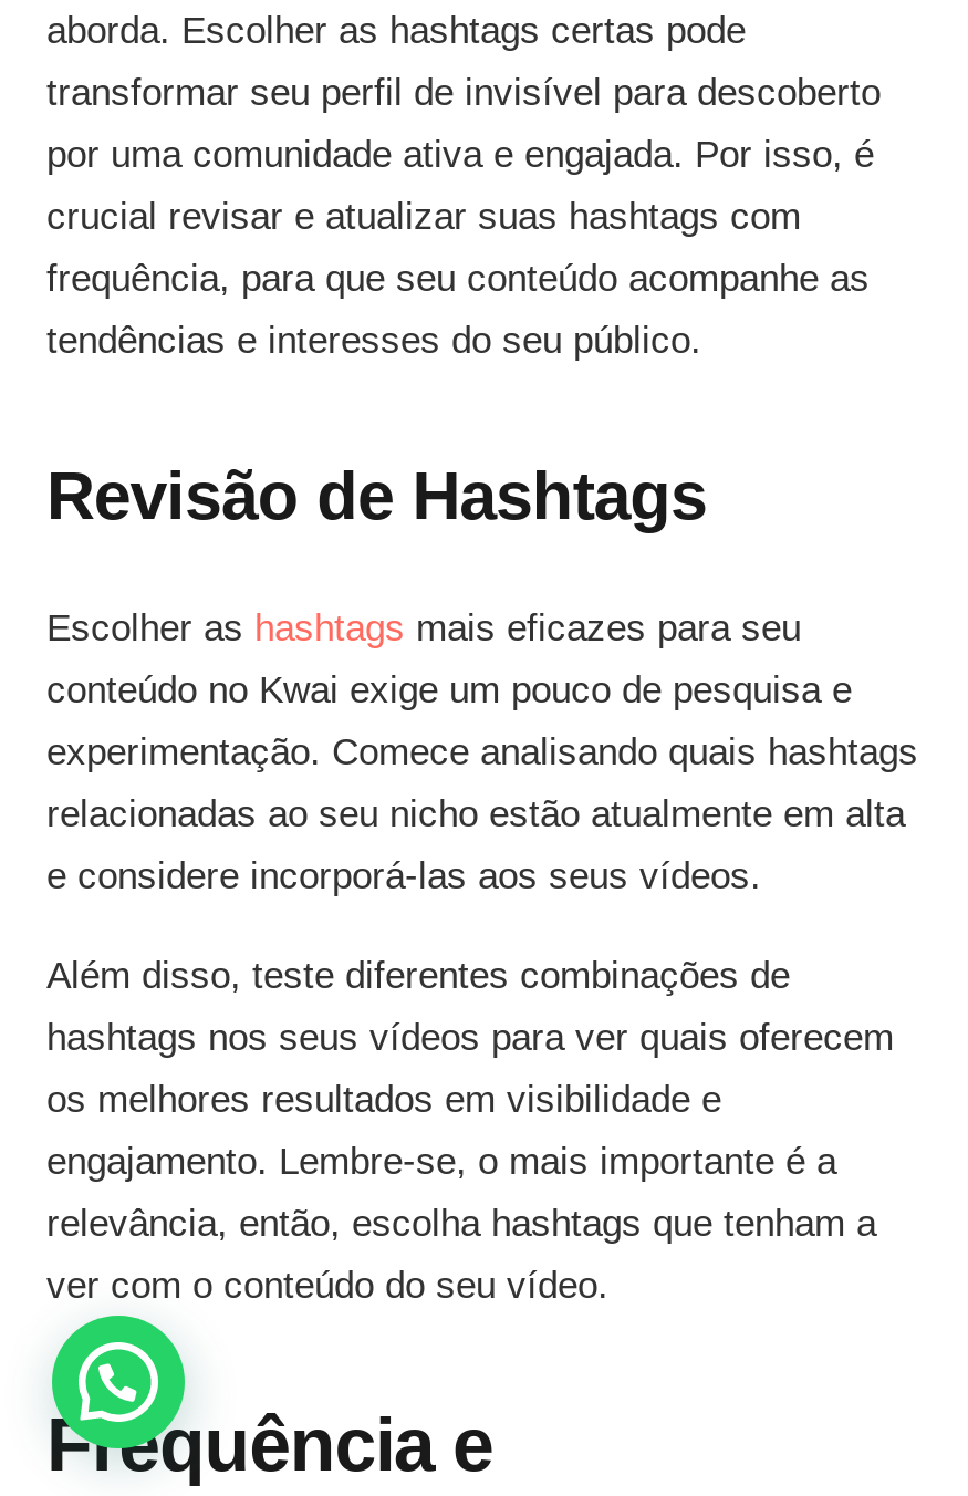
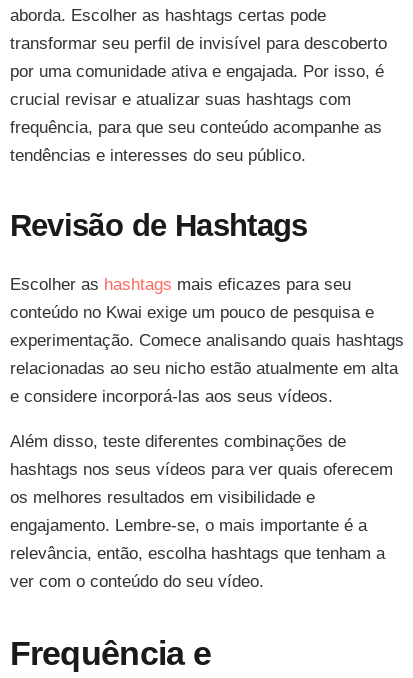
- [image]
